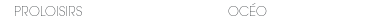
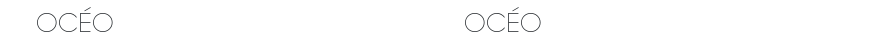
- PROLOISIRS
+ OCÉO
